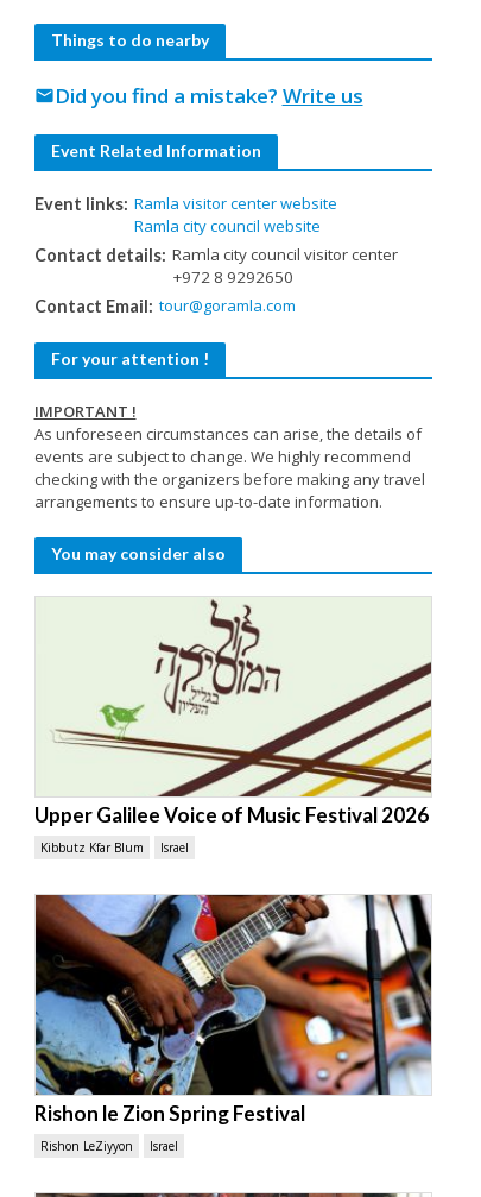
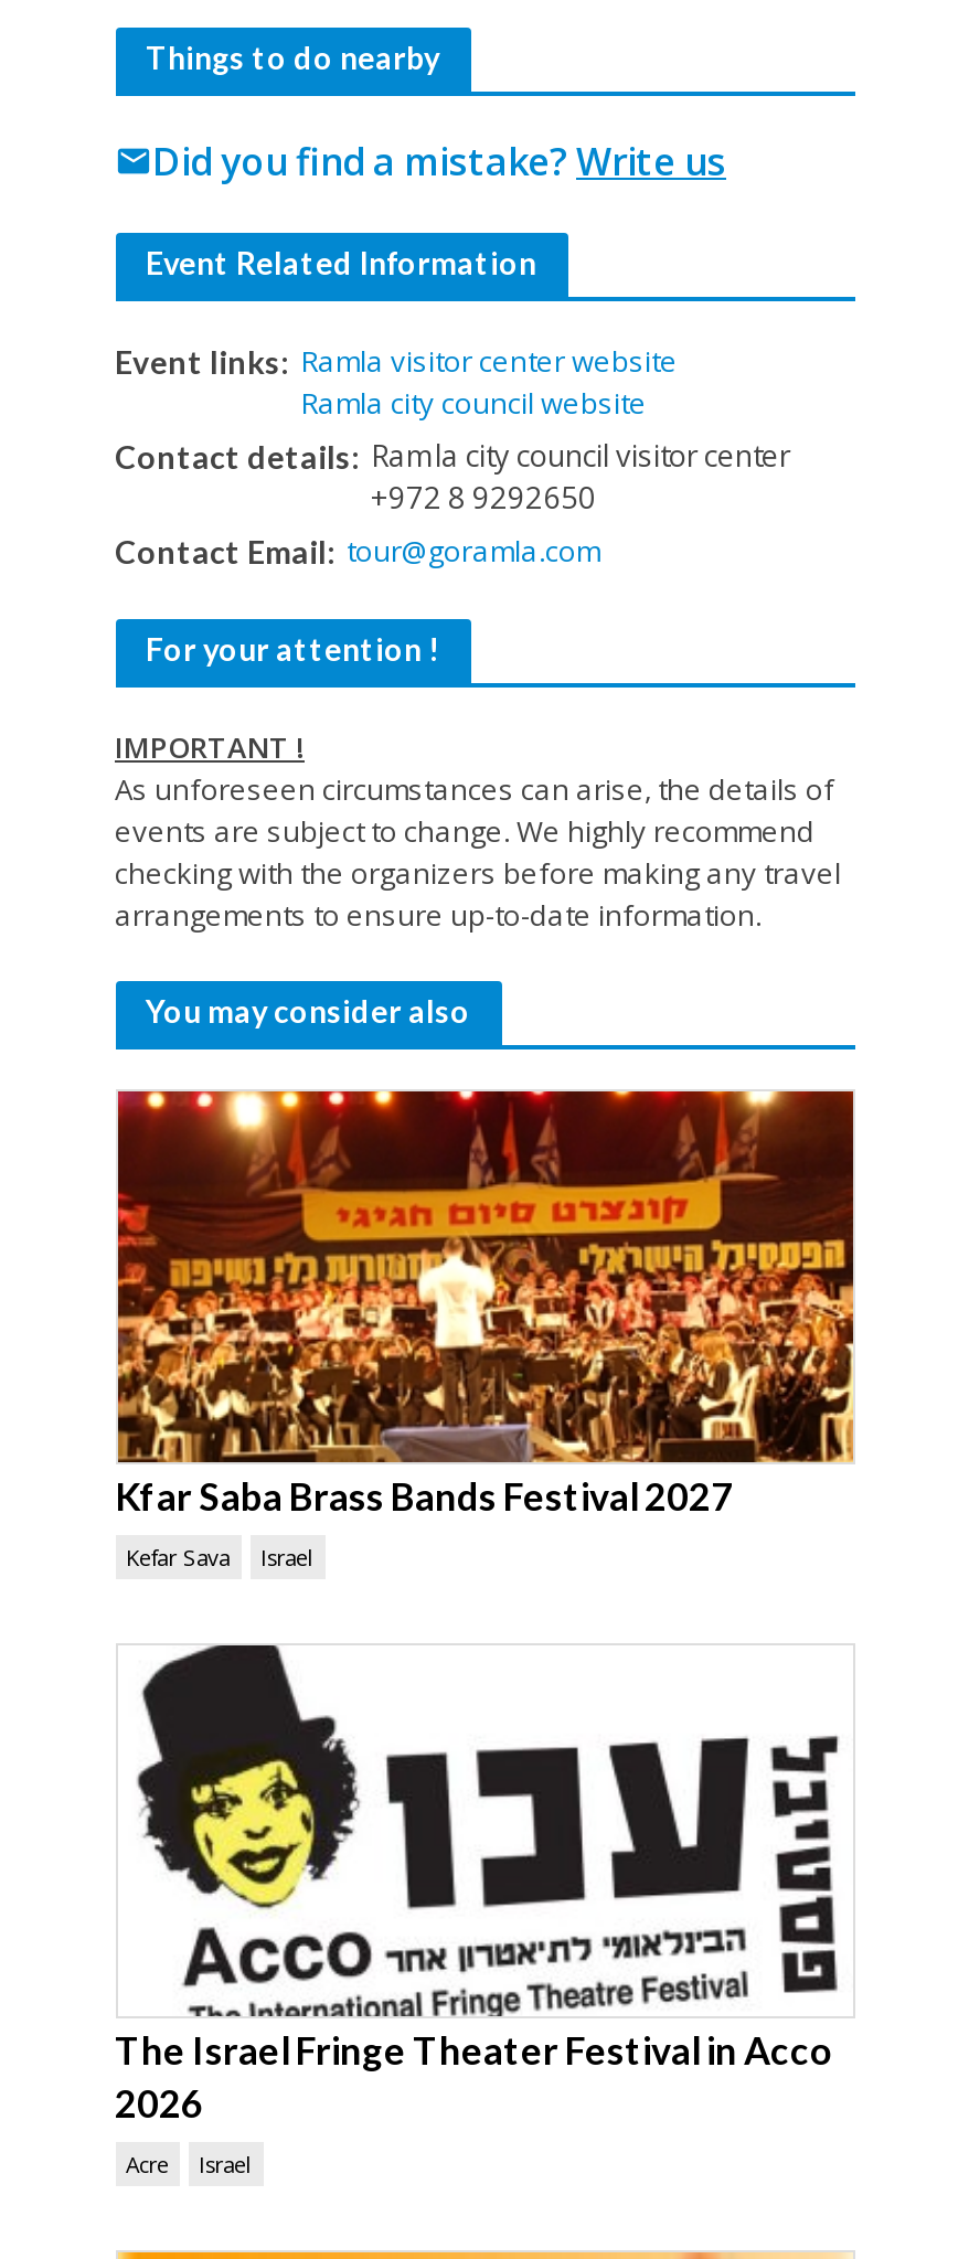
- [image]
- Upper Galilee Voice of Music Festival 2026
+ [image]
+ Kfar Saba Brass Bands Festival 2027

- Kibbutz Kfar Blum
+ Kefar Sava

- [image]
- Rishon le Zion Spring Festival
+ [image]
+ The Israel Fringe Theater Festival in Acco
+ 2026

- Rishon LeZiyyon
+ Acre
